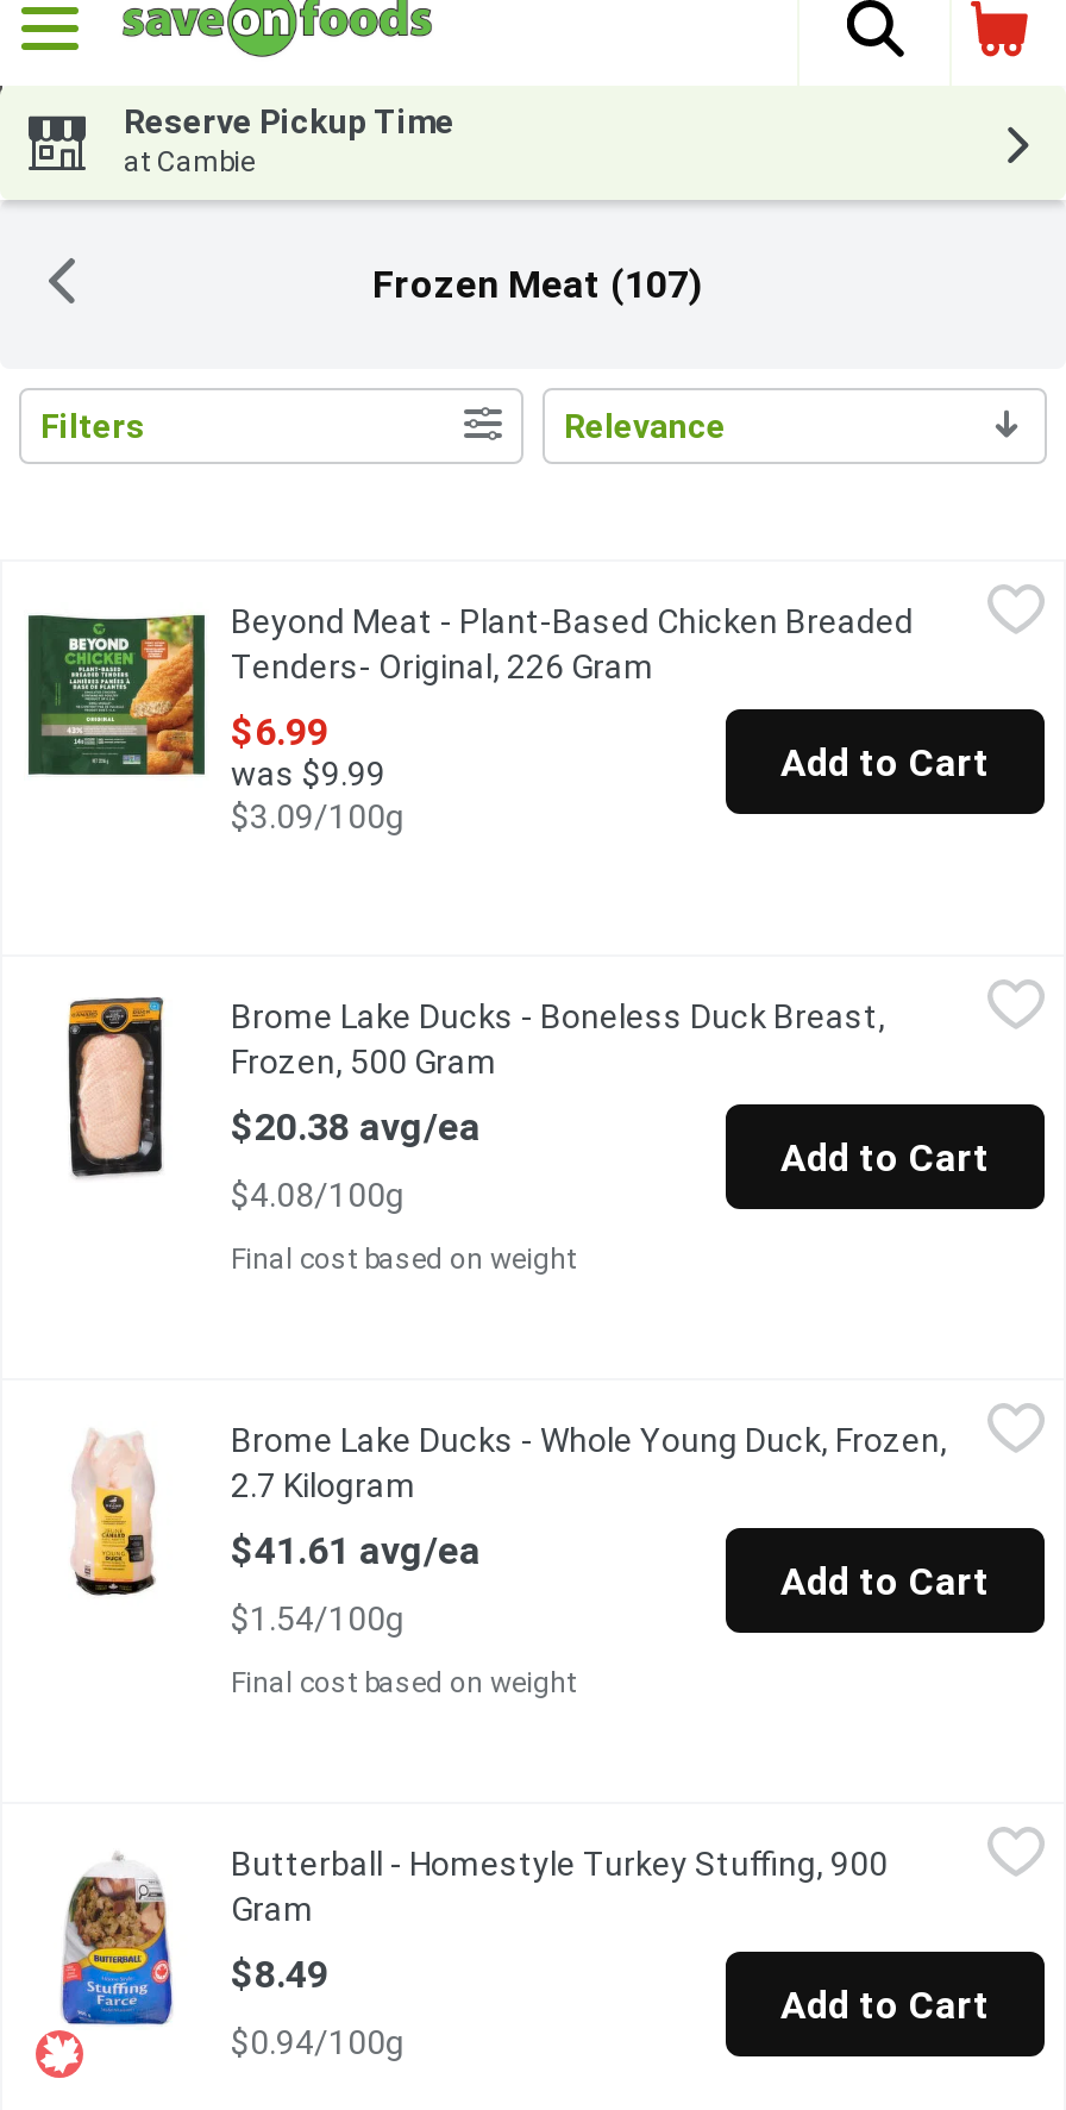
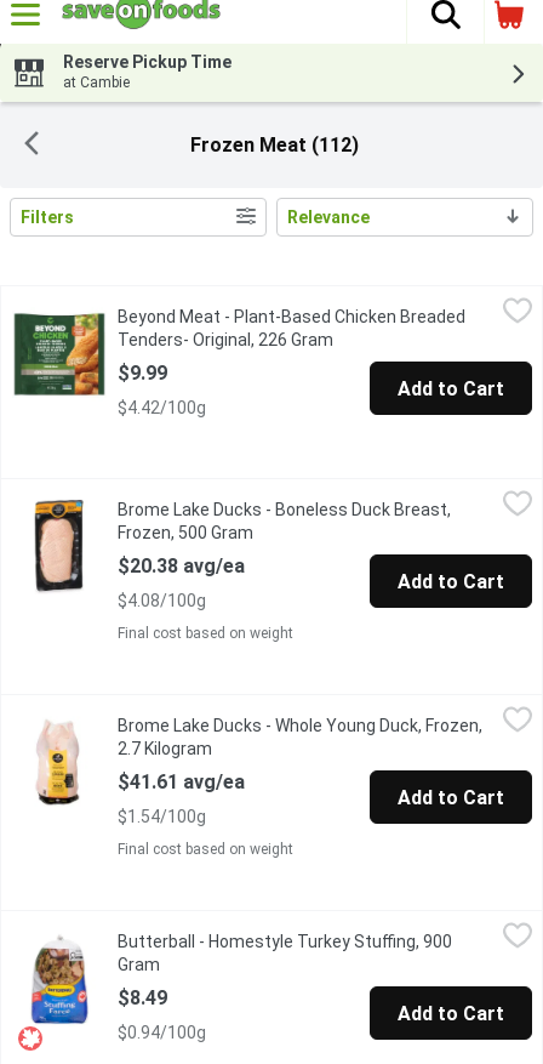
- Frozen Meat (107)
+ Frozen Meat (112)

- $6.99
- was $9.99
- $3.09/100g
+ $9.99
+ $4.42/100g
